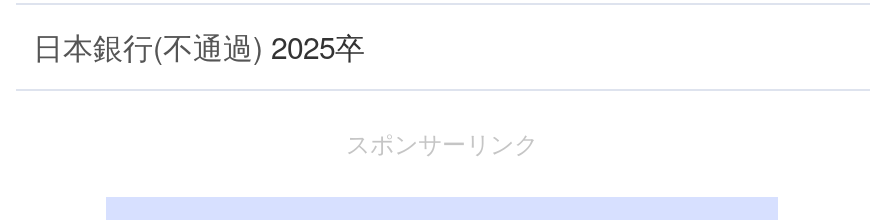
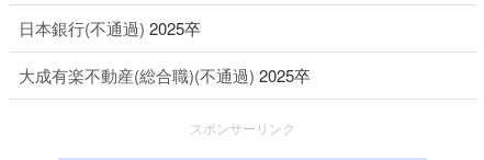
+ 大成有楽不動産(総合職)(不通過) 2025卒
